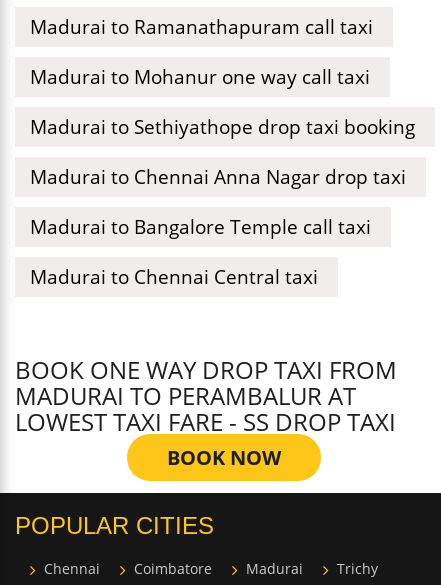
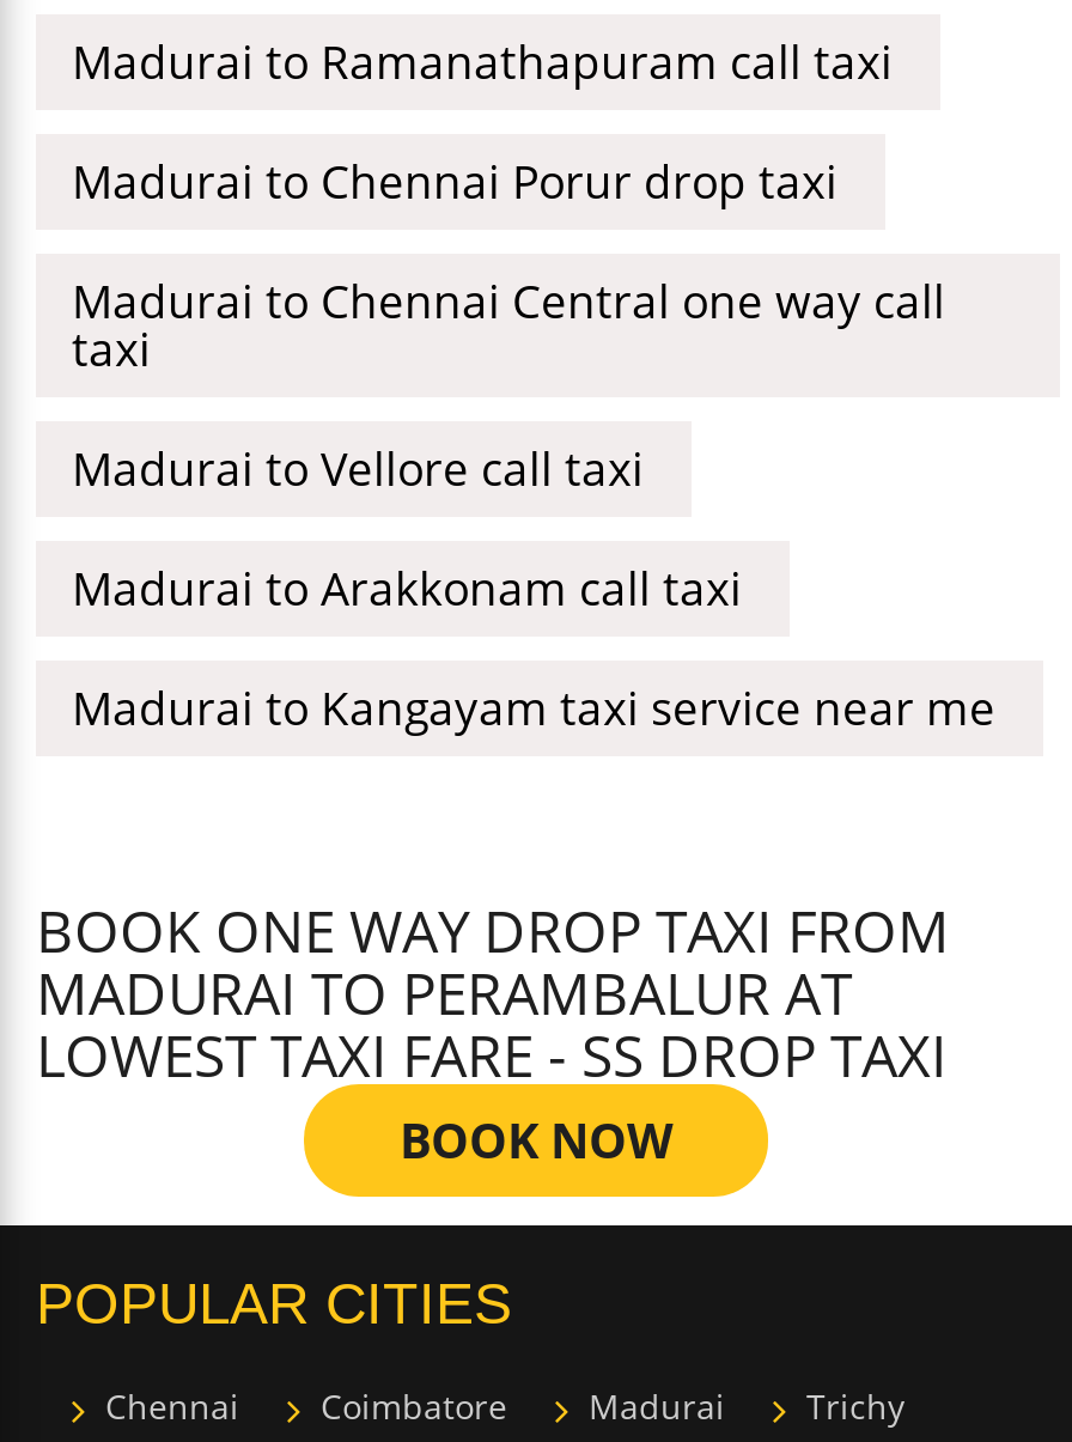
- Madurai to Mohanur one way call taxi
+ Madurai to Chennai Porur drop taxi

- Madurai to Sethiyathope drop taxi booking
+ Madurai to Chennai Central one way call
+ taxi

- Madurai to Chennai Anna Nagar drop taxi
+ Madurai to Vellore call taxi

- Madurai to Bangalore Temple call taxi
+ Madurai to Arakkonam call taxi

- Madurai to Chennai Central taxi
+ Madurai to Kangayam taxi service near me
